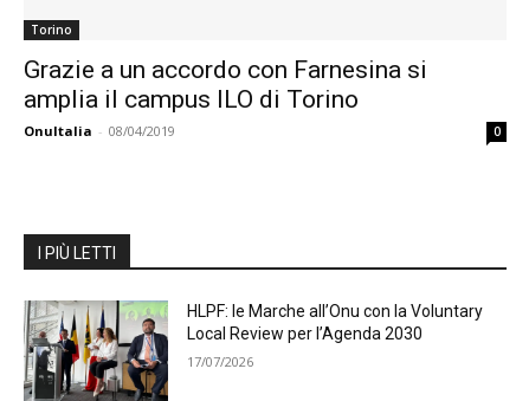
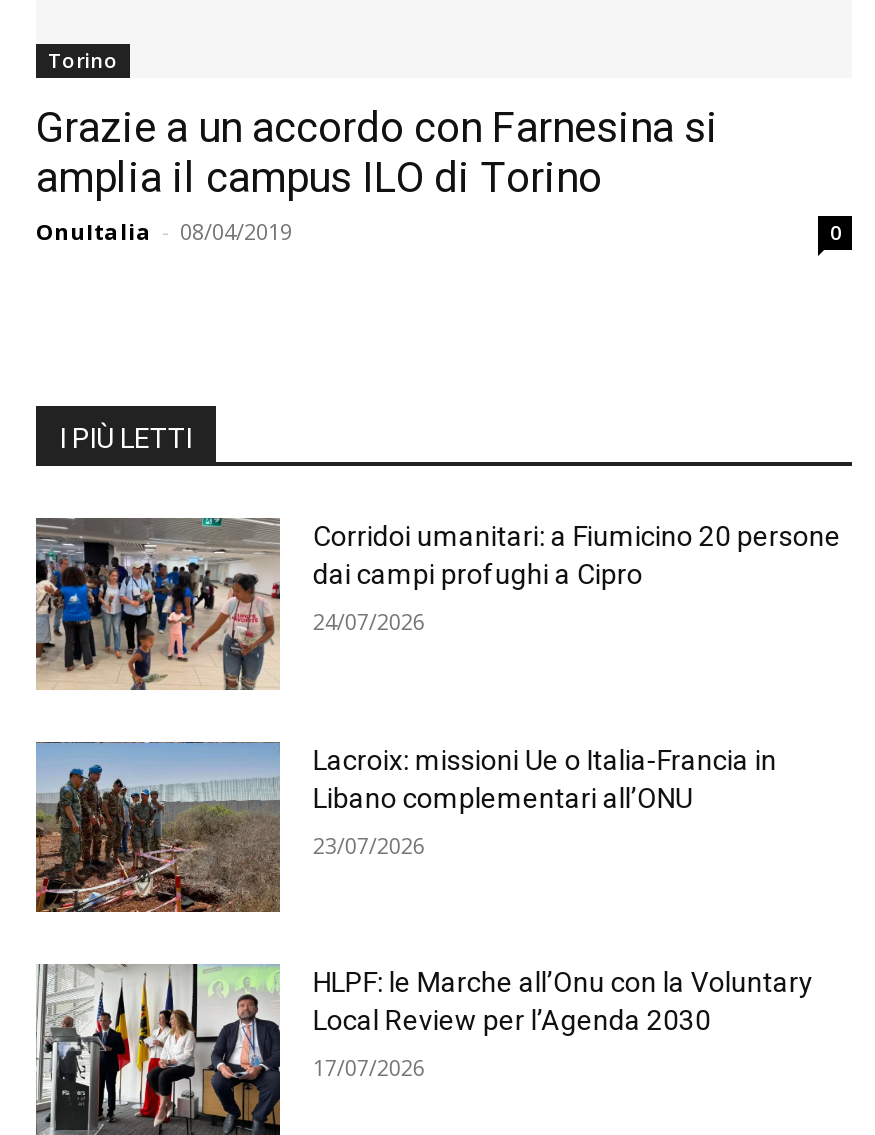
+ [image]
+ Corridoi umanitari: a Fiumicino 20 persone
+ dai campi profughi a Cipro
+ 24/07/2026

+ [image]
+ Lacroix: missioni Ue o Italia-Francia in
+ Libano complementari all’ONU
+ 23/07/2026
